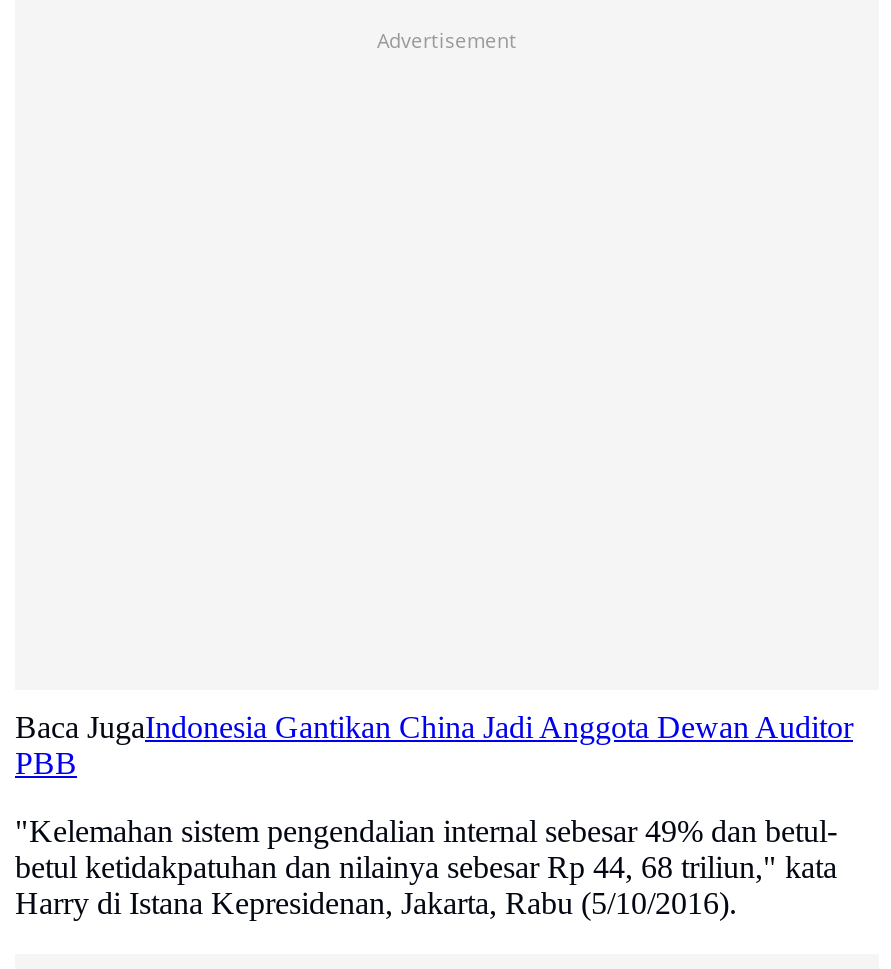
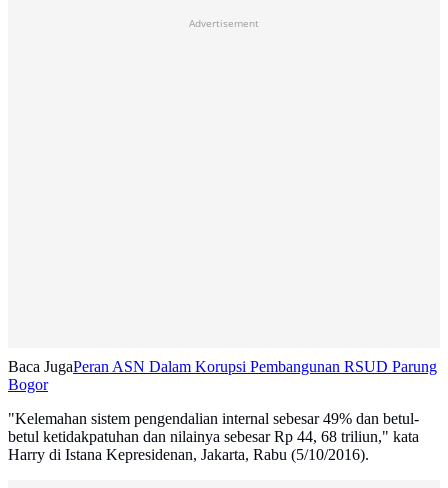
- Baca JugaIndonesia Gantikan China Jadi Anggota Dewan Auditor
- PBB
+ Baca JugaPeran ASN Dalam Korupsi Pembangunan RSUD Parung
+ Bogor
